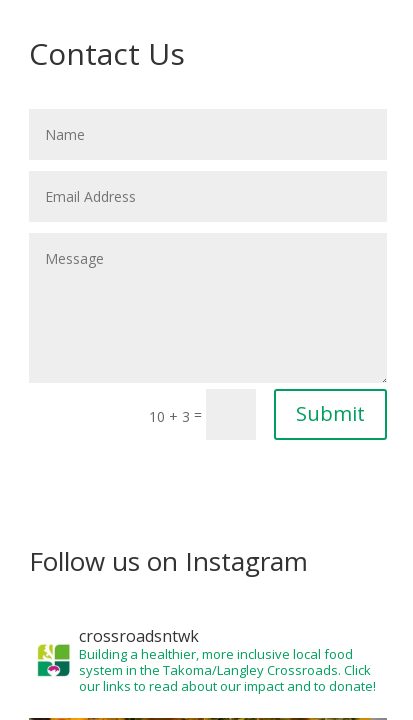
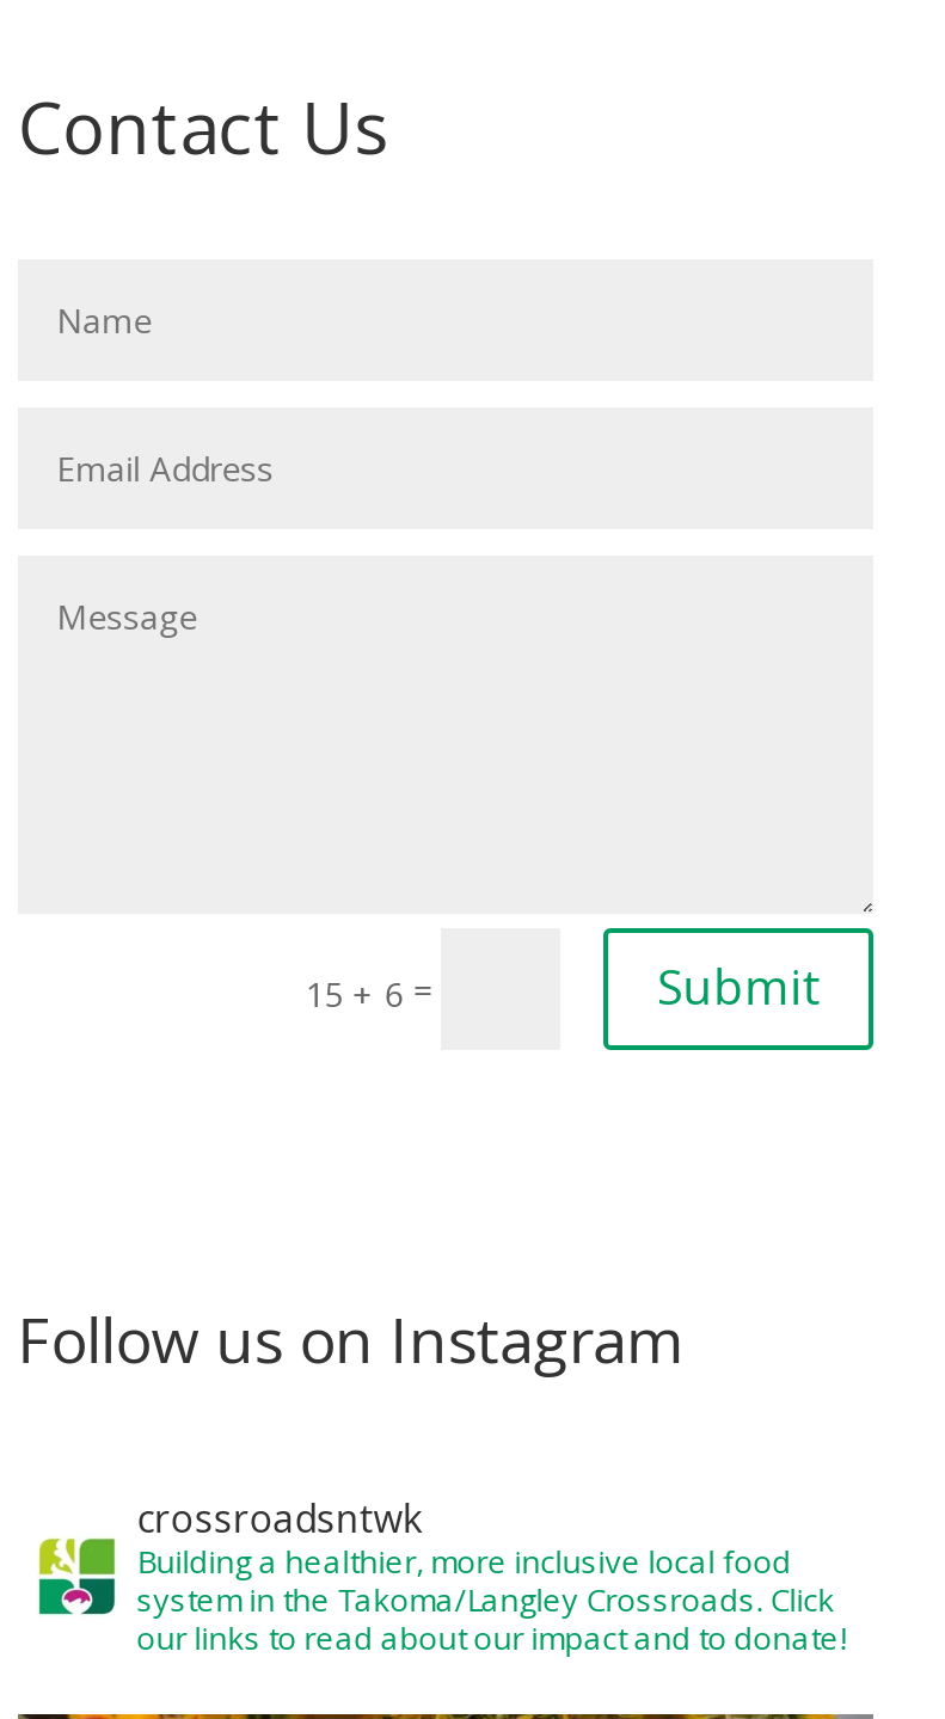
- 10 + 3 =
+ 15 + 6 =
